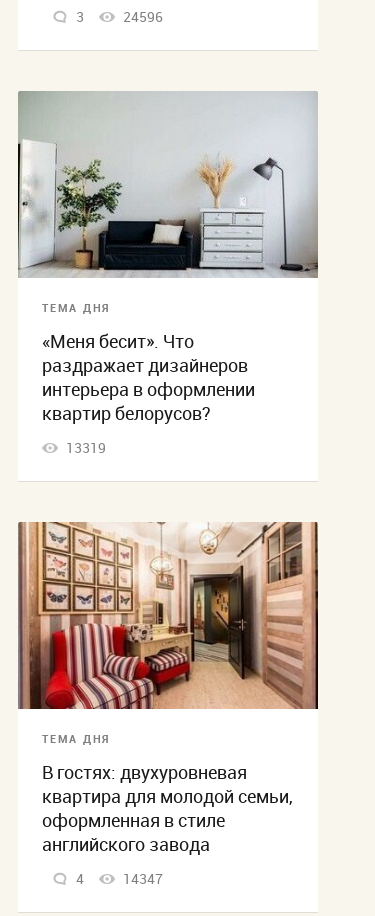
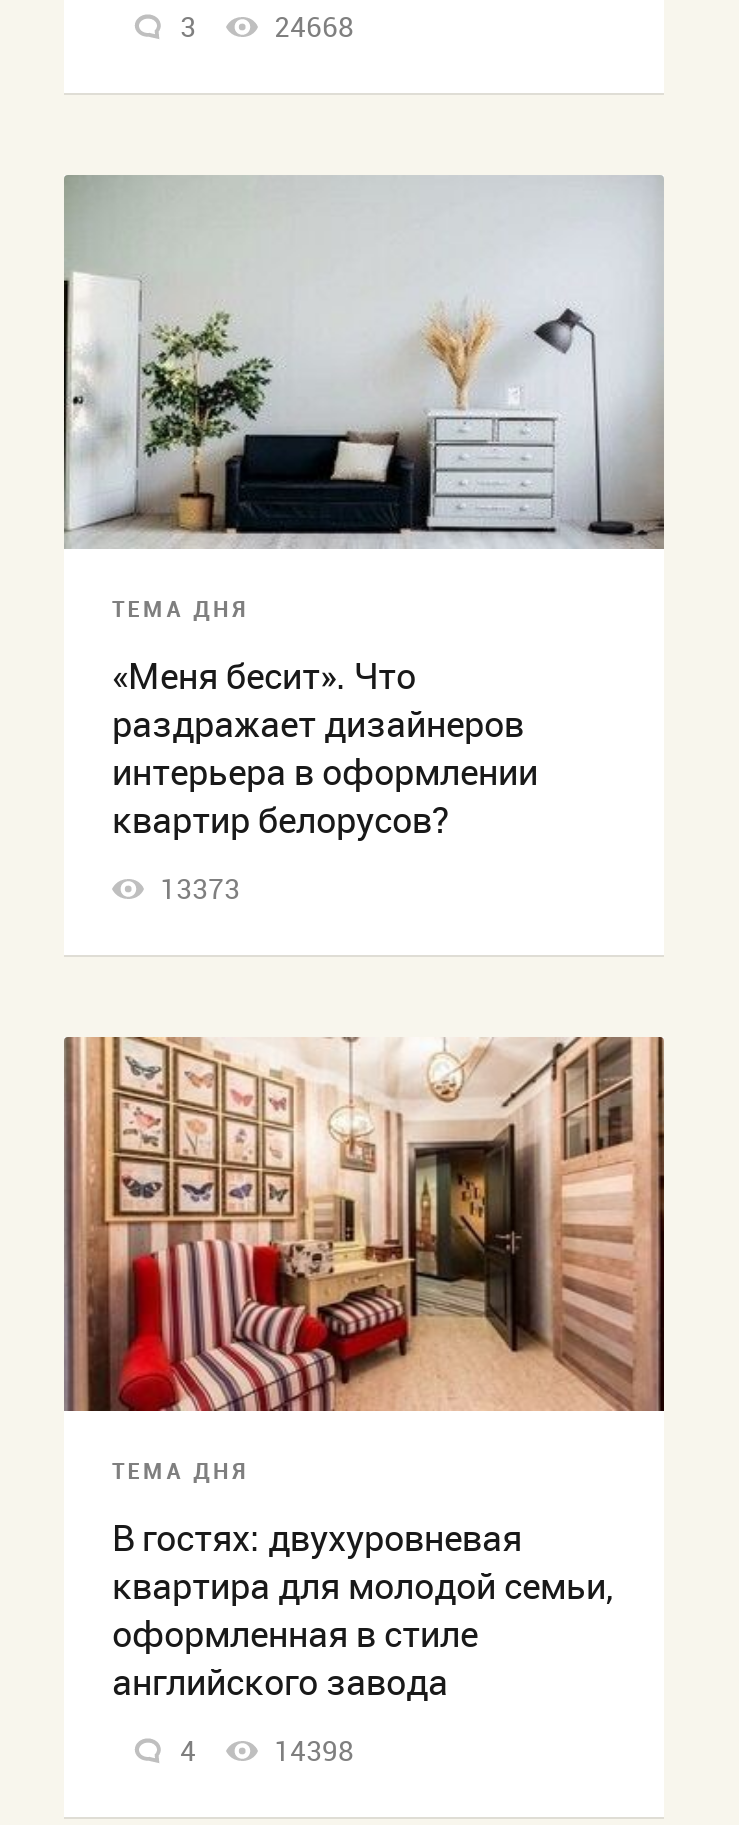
- 24596
+ 24668

- 13319
+ 13373

- 14347
+ 14398
